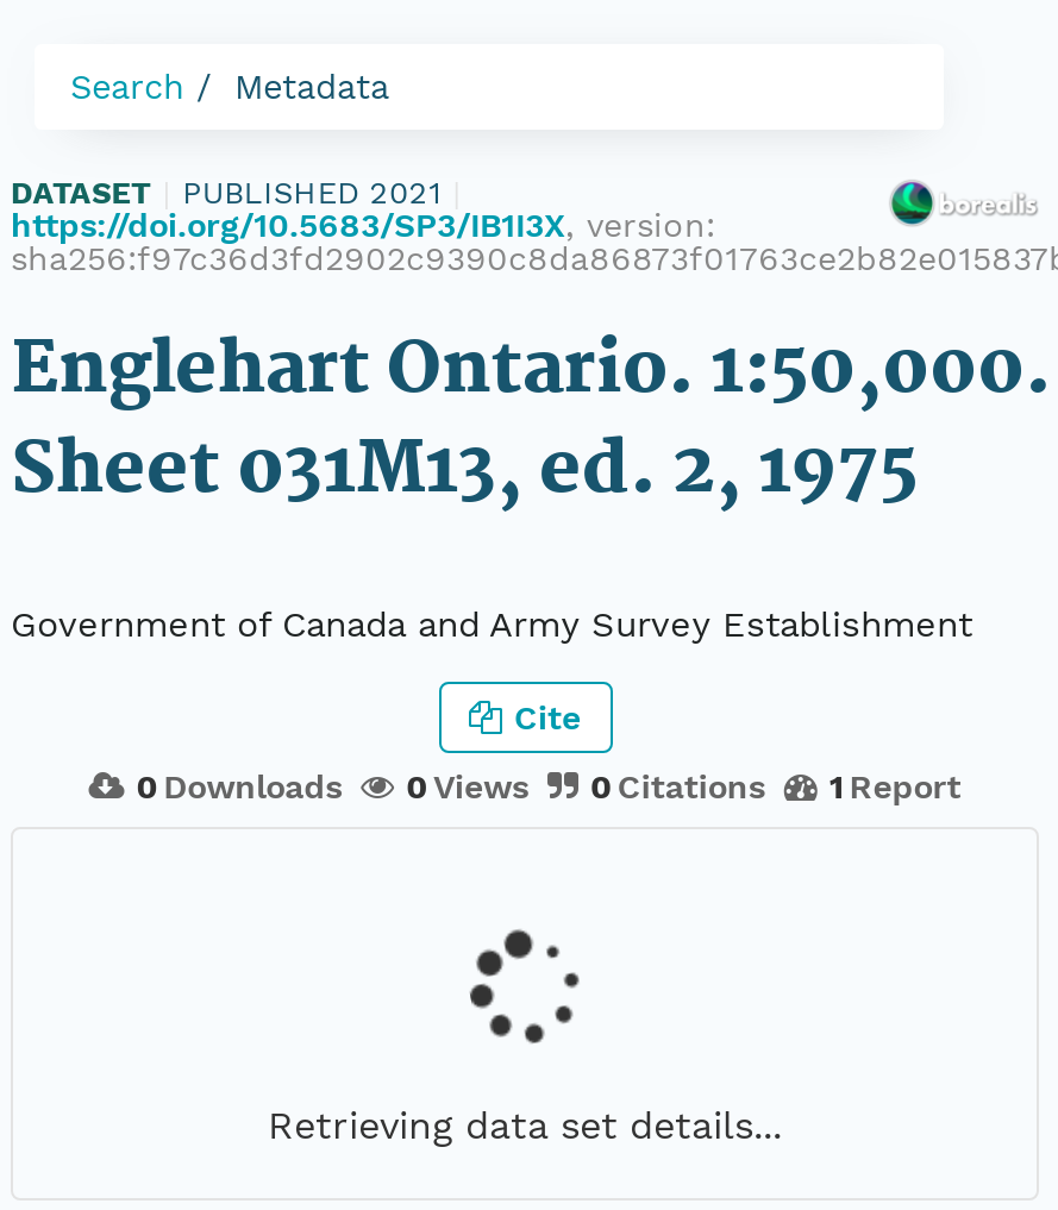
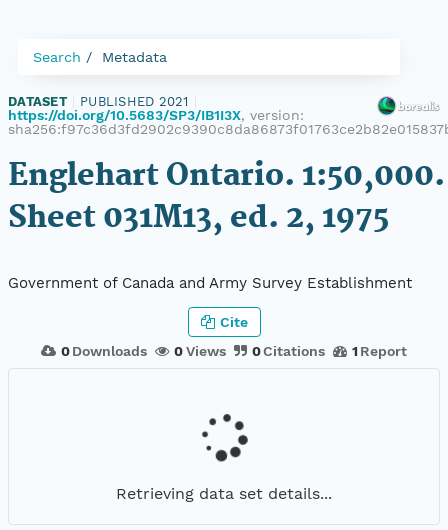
- [image]
+ [image]
